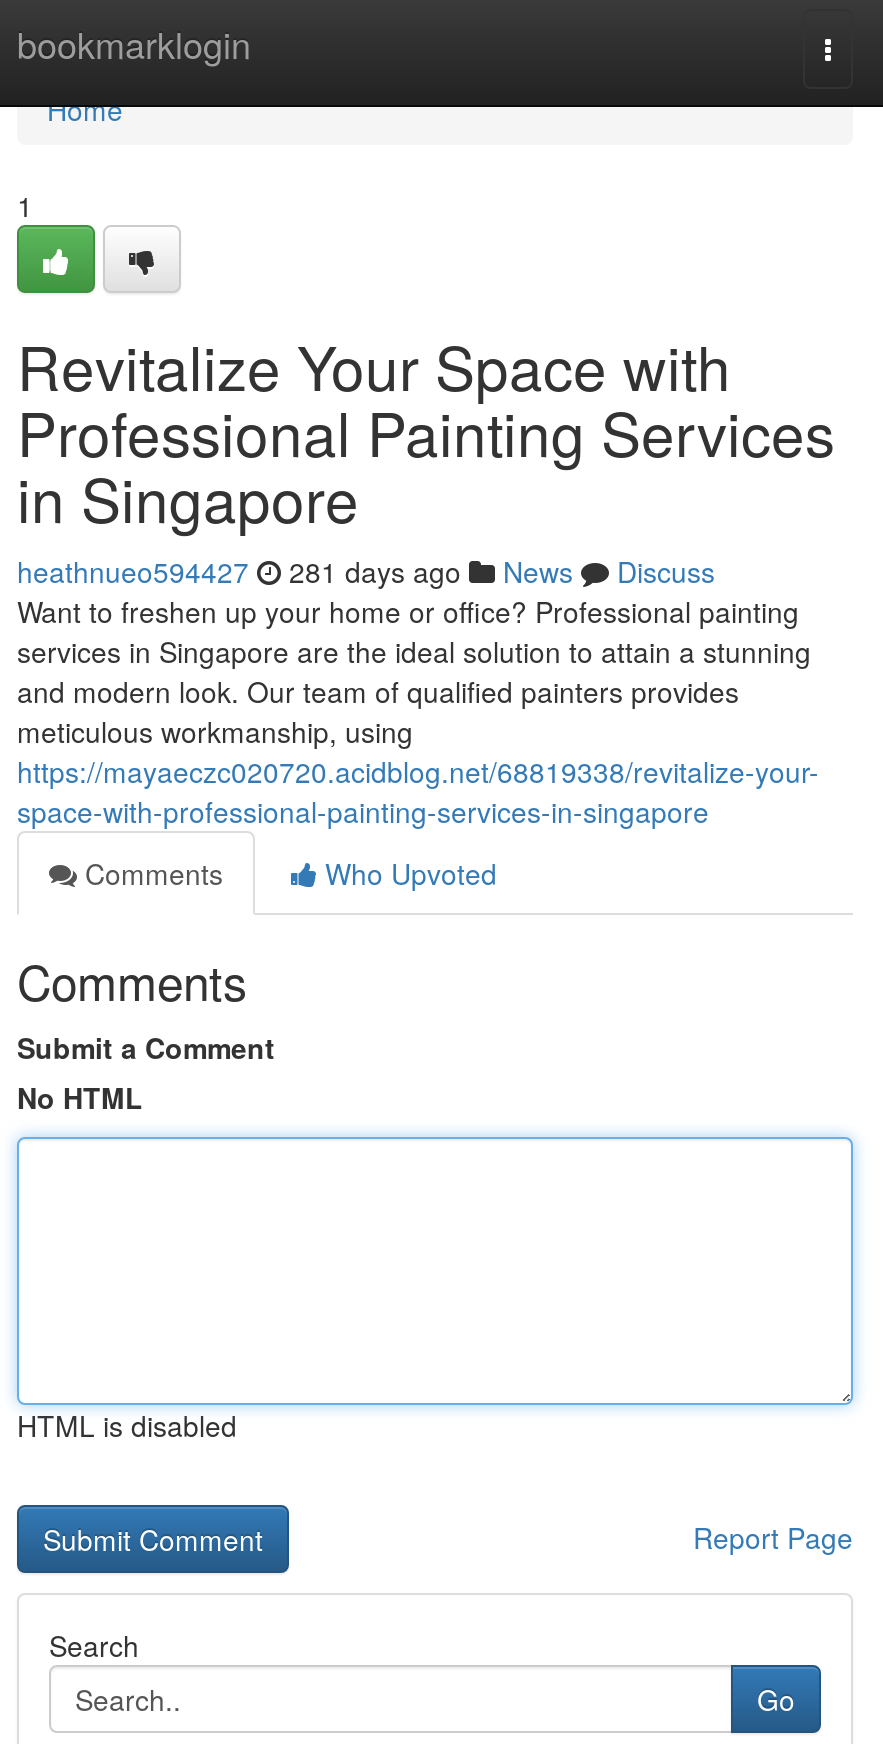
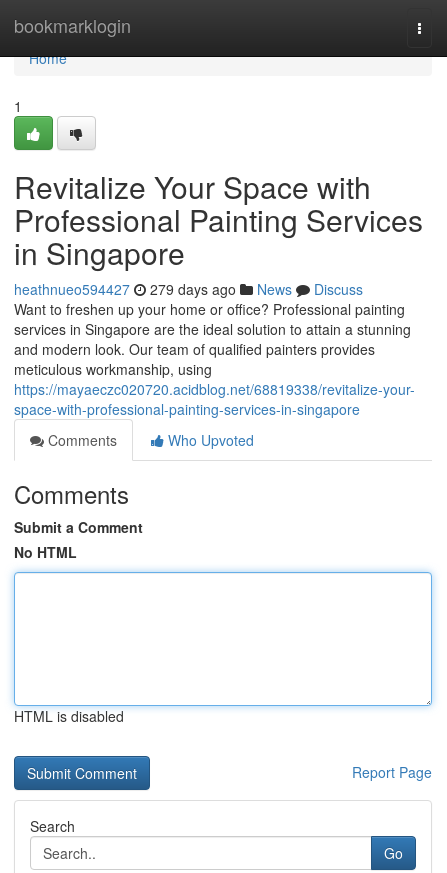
- heathnueo594427 281 days ago News Discuss
+ heathnueo594427 279 days ago News Discuss
